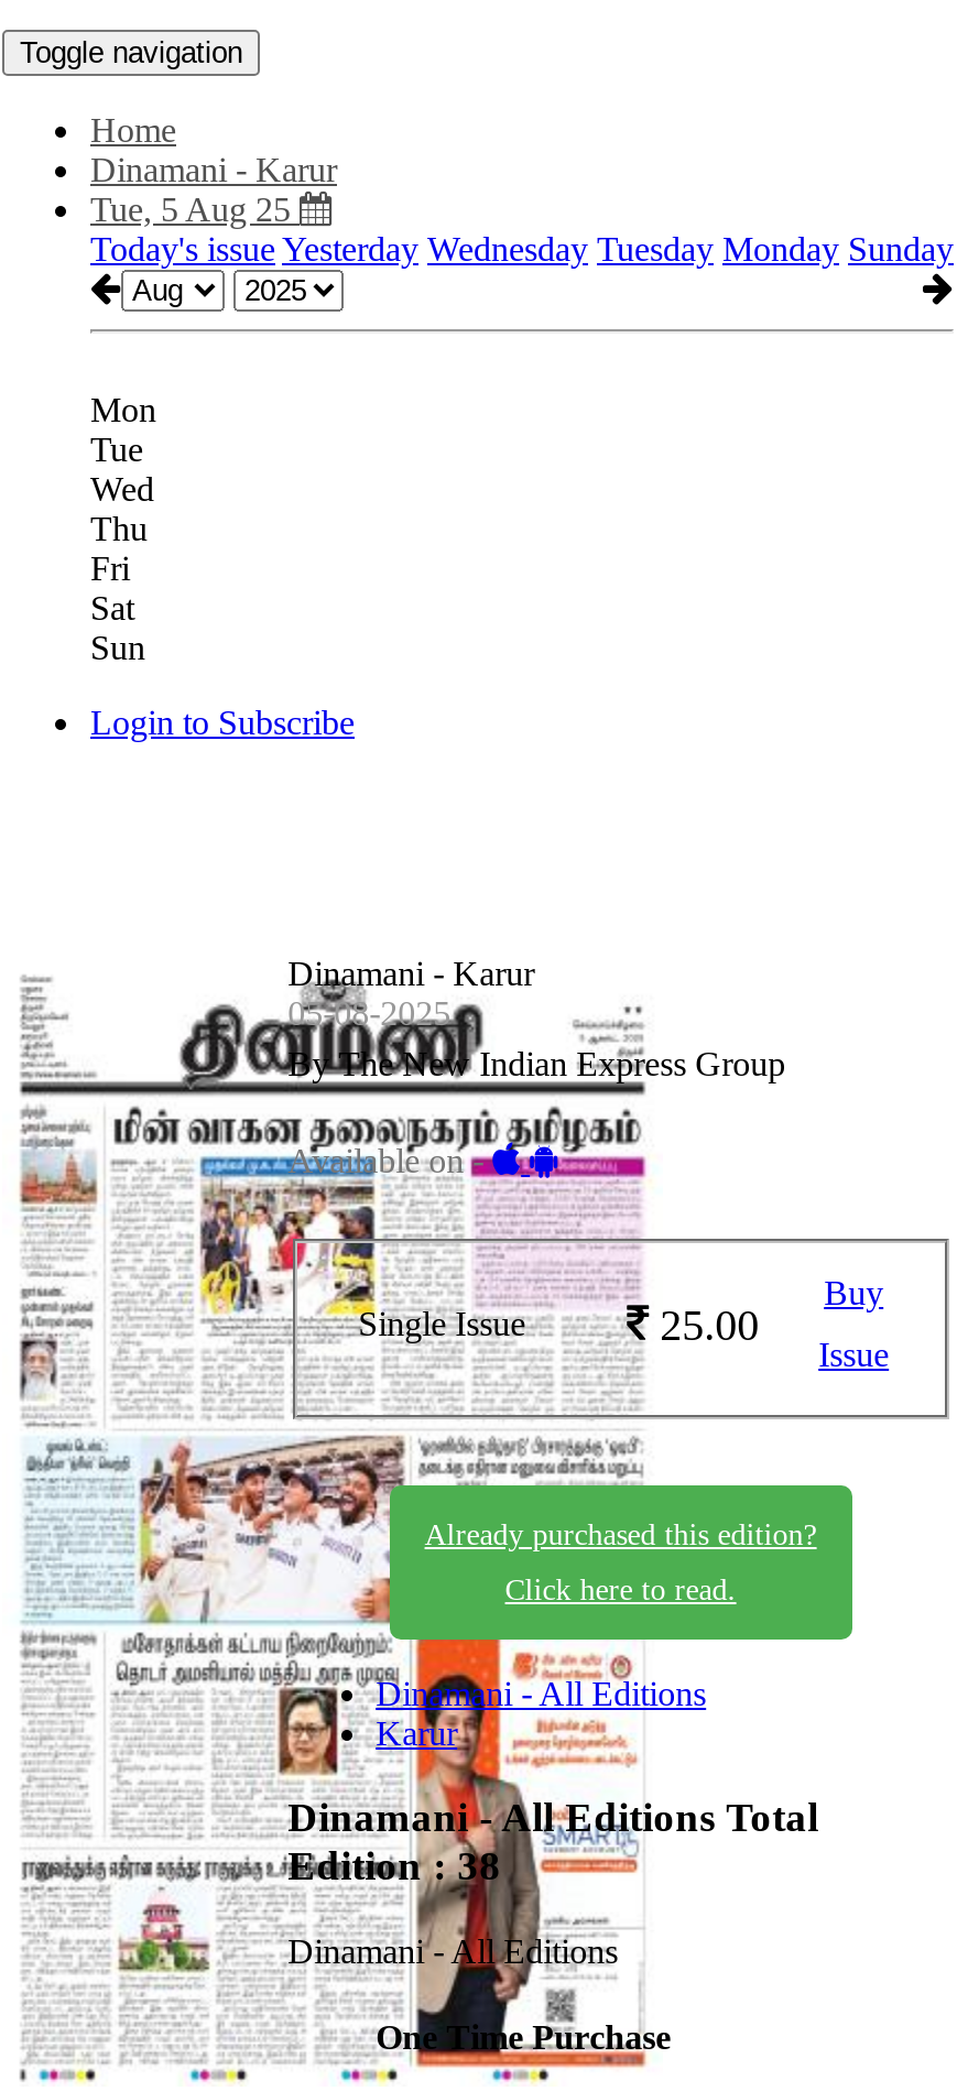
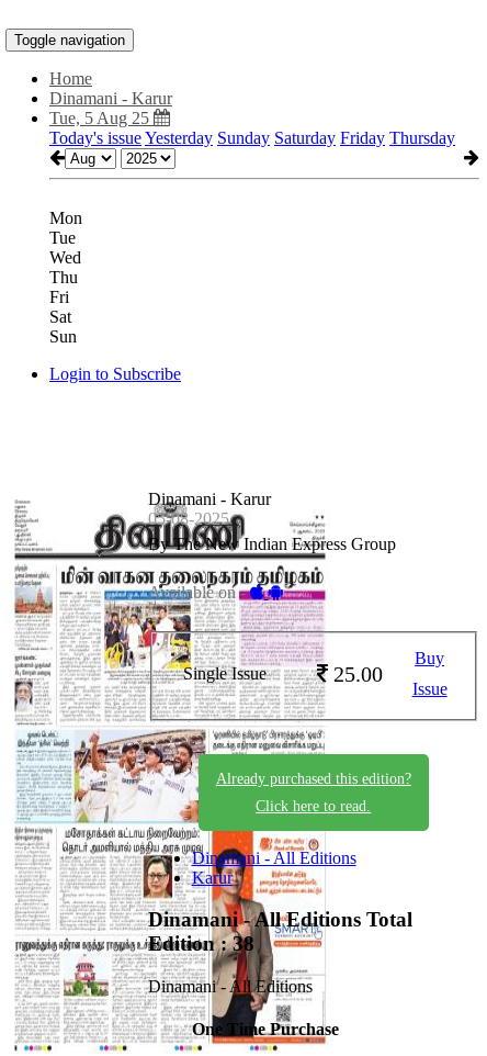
- Today's issue Yesterday Wednesday Tuesday Monday Sunday
+ Today's issue Yesterday Sunday Saturday Friday Thursday
